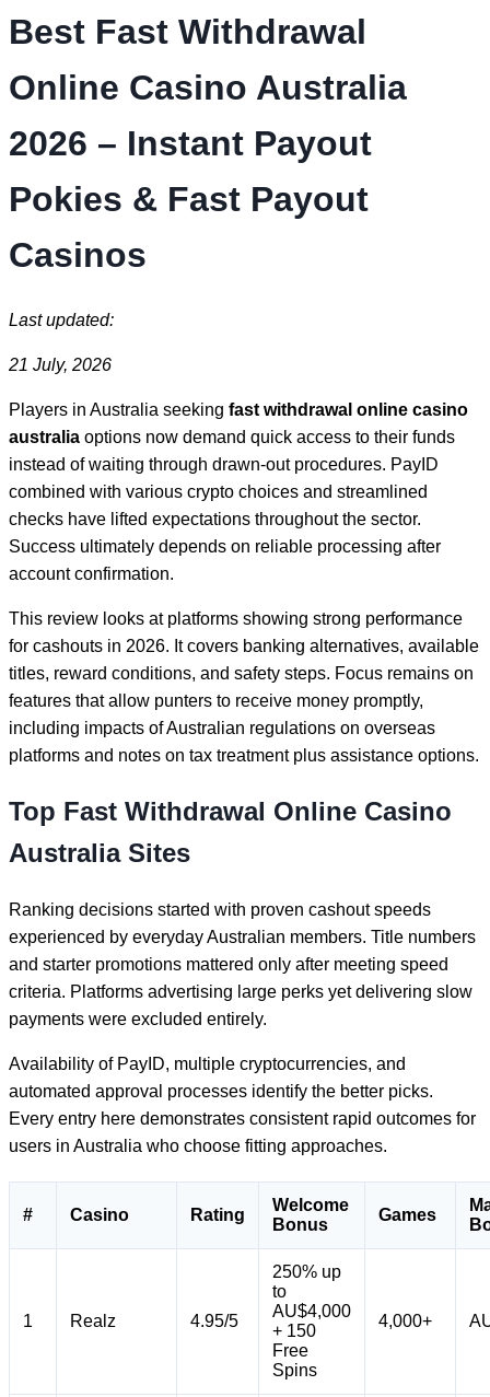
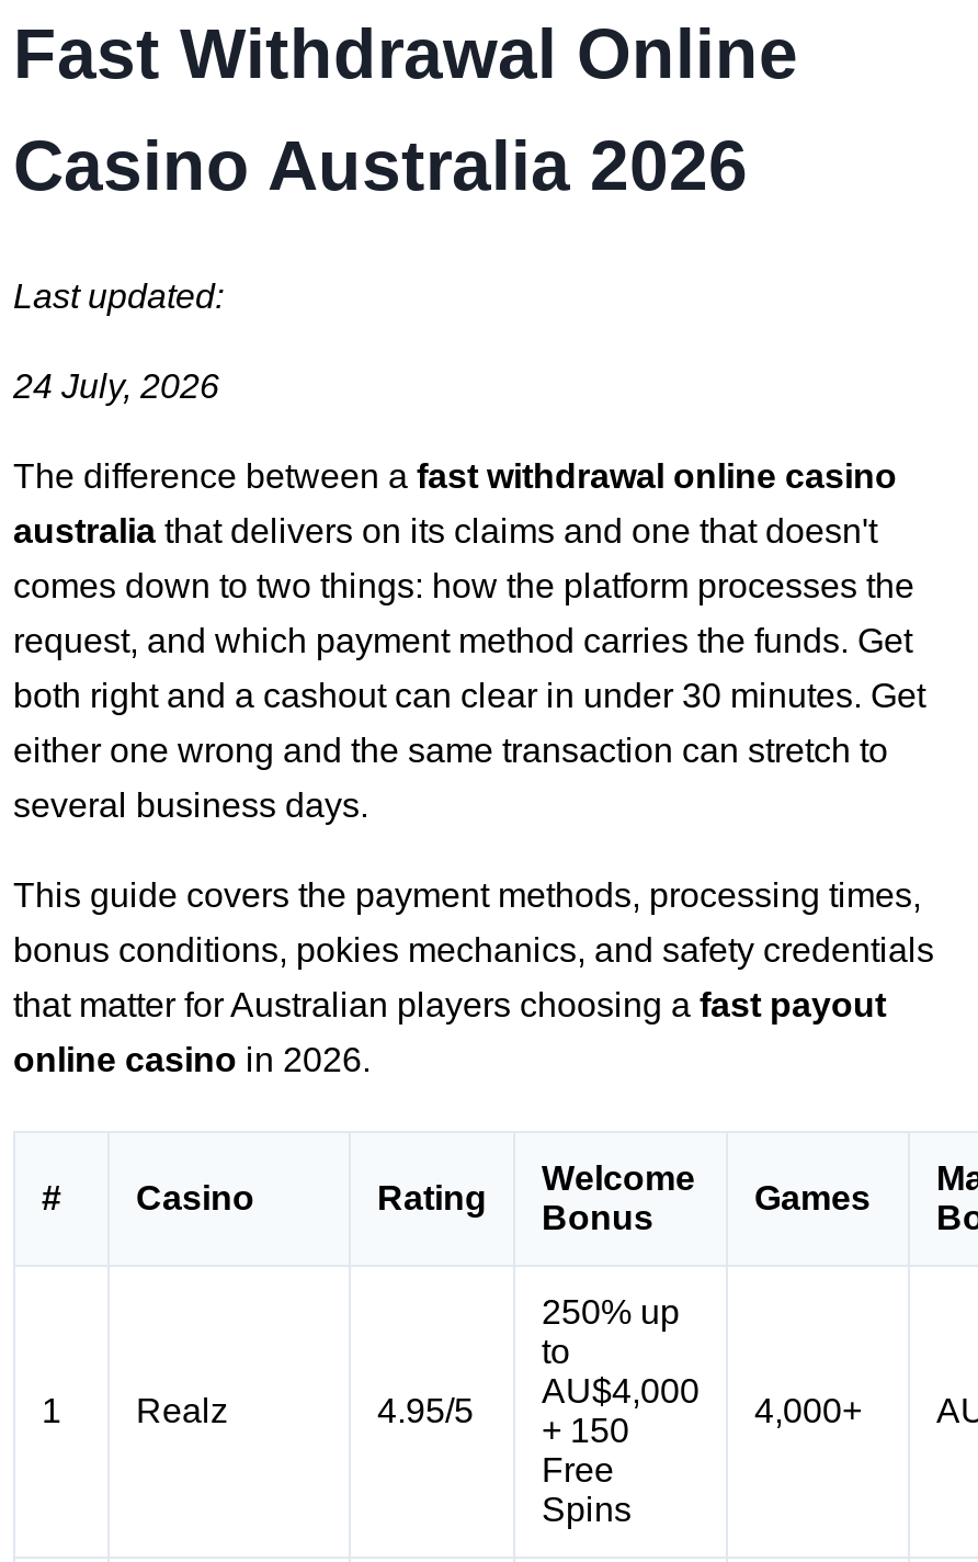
- Best Fast Withdrawal
- Online Casino Australia
- 2026 – Instant Payout
- Pokies & Fast Payout
- Casinos
+ Fast Withdrawal Online
+ Casino Australia 2026

- 21 July, 2026
- Players in Australia seeking fast withdrawal online casino
- australia options now demand quick access to their funds
- instead of waiting through drawn-out procedures. PayID
- combined with various crypto choices and streamlined
- checks have lifted expectations throughout the sector.
- Success ultimately depends on reliable processing after
- account confirmation.
- This review looks at platforms showing strong performance
- for cashouts in 2026. It covers banking alternatives, available
- titles, reward conditions, and safety steps. Focus remains on
- features that allow punters to receive money promptly,
- including impacts of Australian regulations on overseas
- platforms and notes on tax treatment plus assistance options.
- Top Fast Withdrawal Online Casino
- Australia Sites
- Ranking decisions started with proven cashout speeds
- experienced by everyday Australian members. Title numbers
- and starter promotions mattered only after meeting speed
- criteria. Platforms advertising large perks yet delivering slow
- payments were excluded entirely.
- Availability of PayID, multiple cryptocurrencies, and
- automated approval processes identify the better picks.
- Every entry here demonstrates consistent rapid outcomes for
- users in Australia who choose fitting approaches.
+ 24 July, 2026
+ The difference between a fast withdrawal online casino
+ australia that delivers on its claims and one that doesn't
+ comes down to two things: how the platform processes the
+ request, and which payment method carries the funds. Get
+ both right and a cashout can clear in under 30 minutes. Get
+ either one wrong and the same transaction can stretch to
+ several business days.
+ This guide covers the payment methods, processing times,
+ bonus conditions, pokies mechanics, and safety credentials
+ that matter for Australian players choosing a fast payout
+ online casino in 2026.
